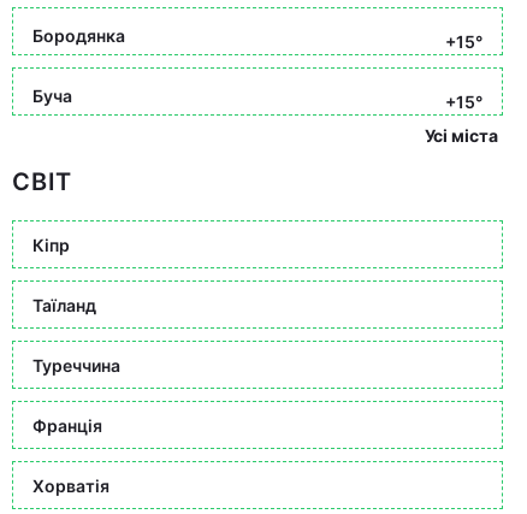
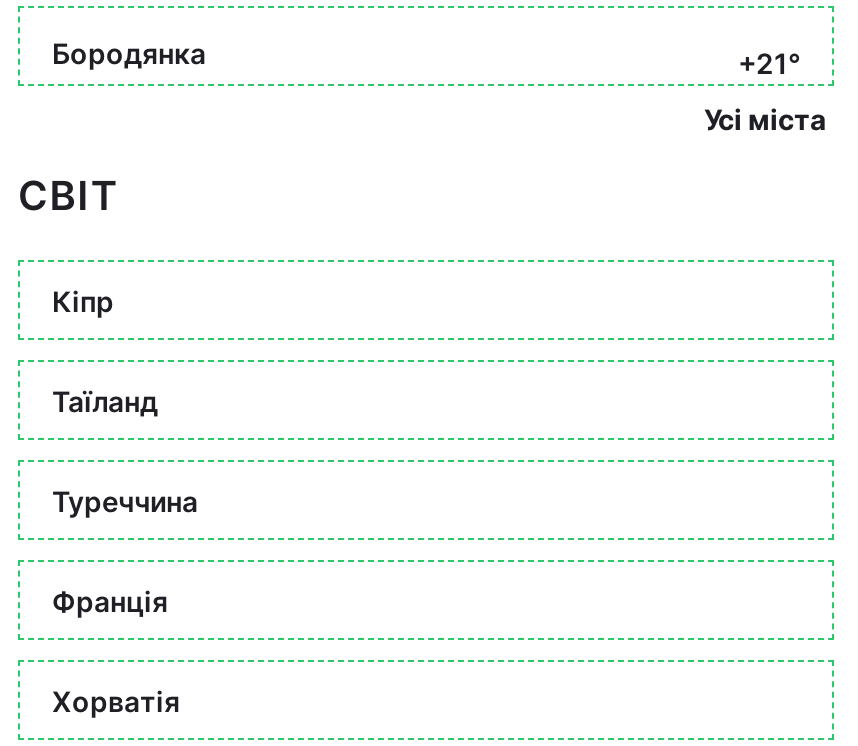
- +15°
- Буча
- +15°
+ +21°
